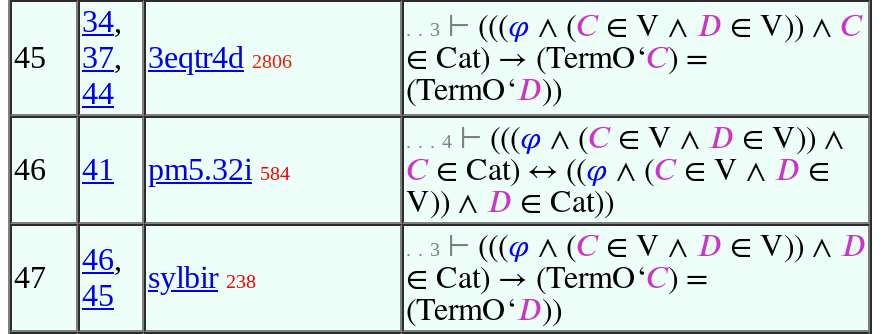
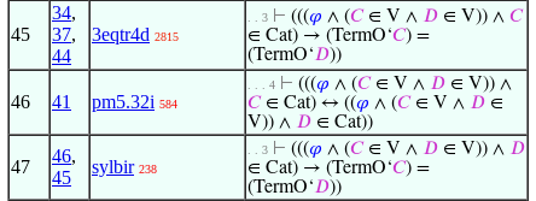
- 45 37, 3eqtr4d 2806
+ 45 37, 3eqtr4d 2815
